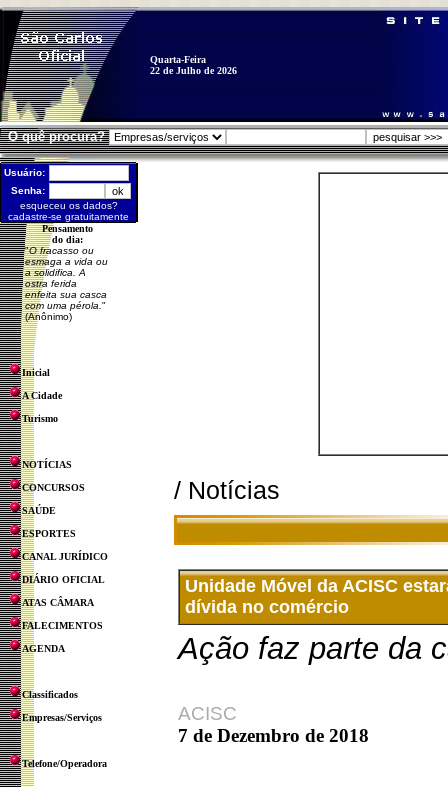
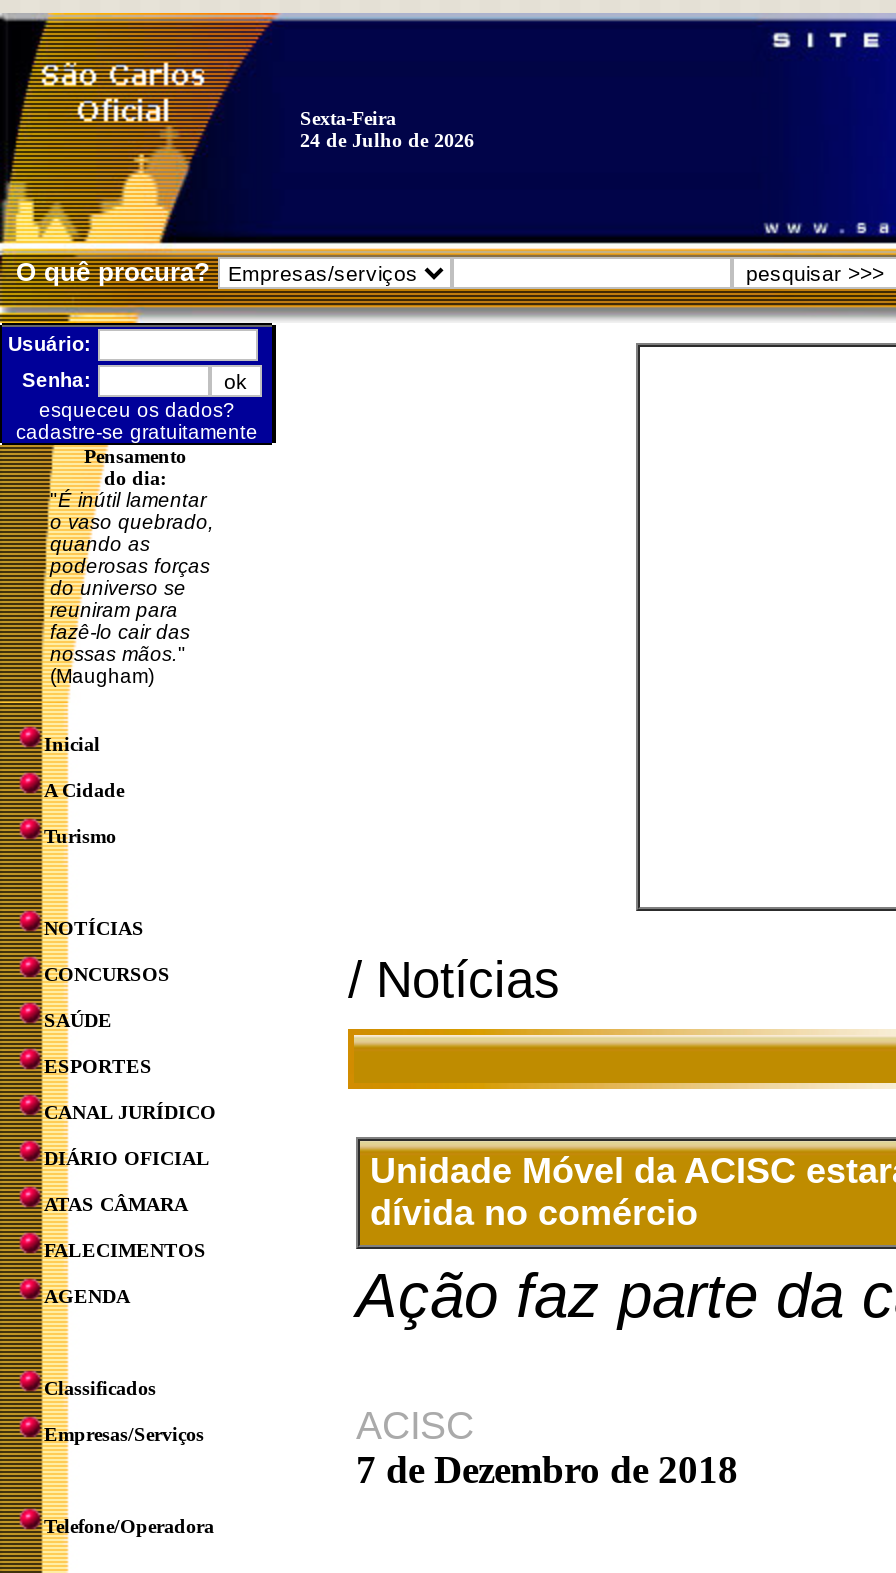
- Quarta-Feira
- 22 de Julho de 2026
+ Sexta-Feira
+ 24 de Julho de 2026

- "O fracasso ou
- esmaga a vida ou
- a solidifica. A
- ostra ferida
- enfeita sua casca
- com uma pérola."
- (Anônimo)
+ "É inútil lamentar
+ o vaso quebrado,
+ quando as
+ poderosas forças
+ do universo se
+ reuniram para
+ fazê-lo cair das
+ nossas mãos. "
+ (Maugham)
